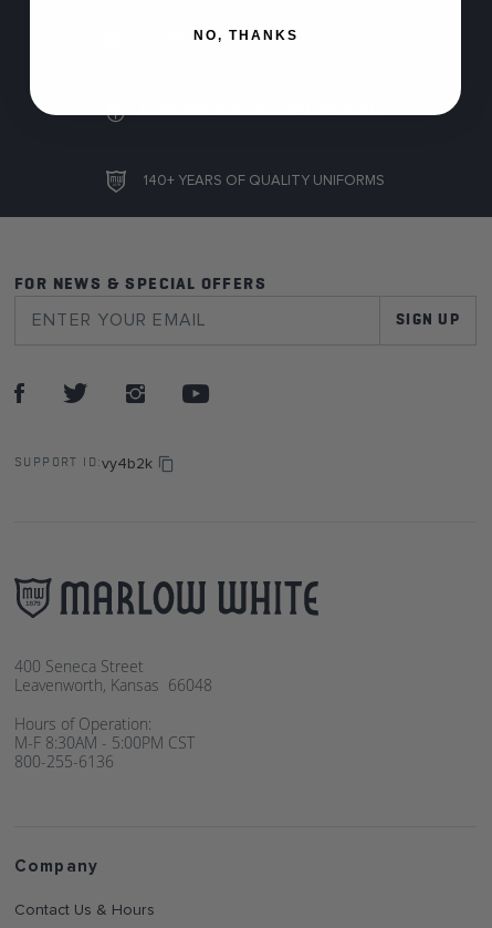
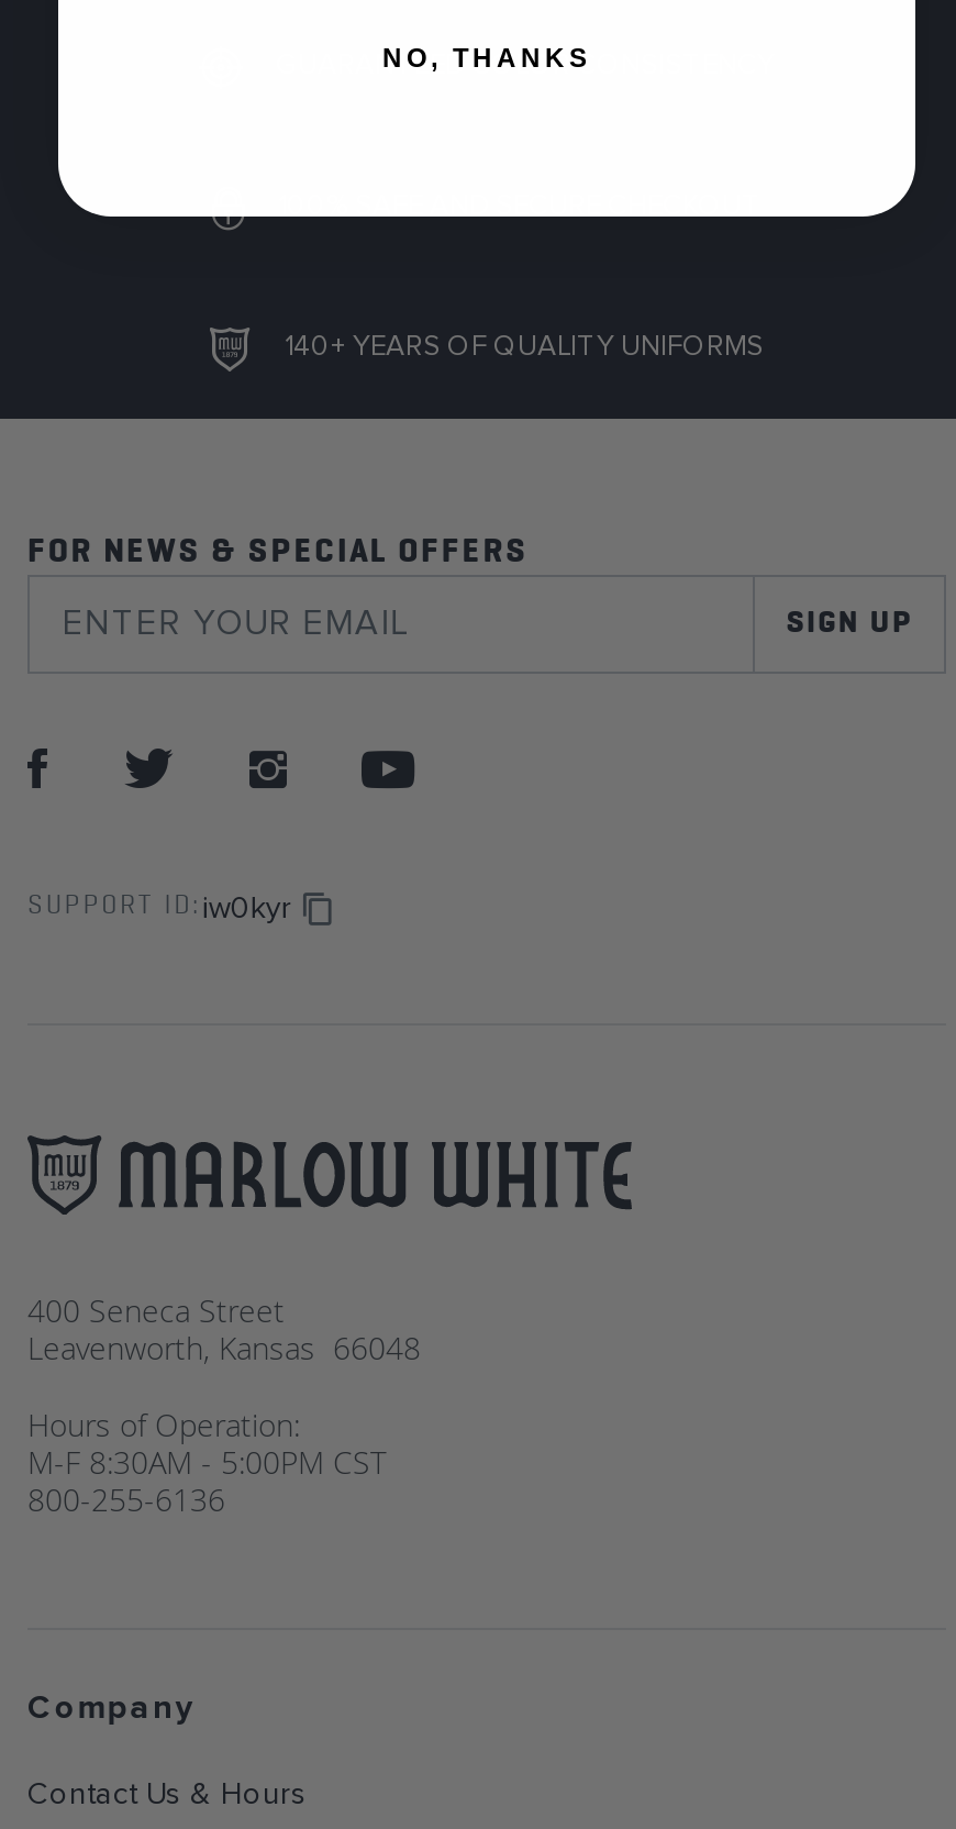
- SUPPORT ID: vy4b2k
+ SUPPORT ID: iw0kyr
